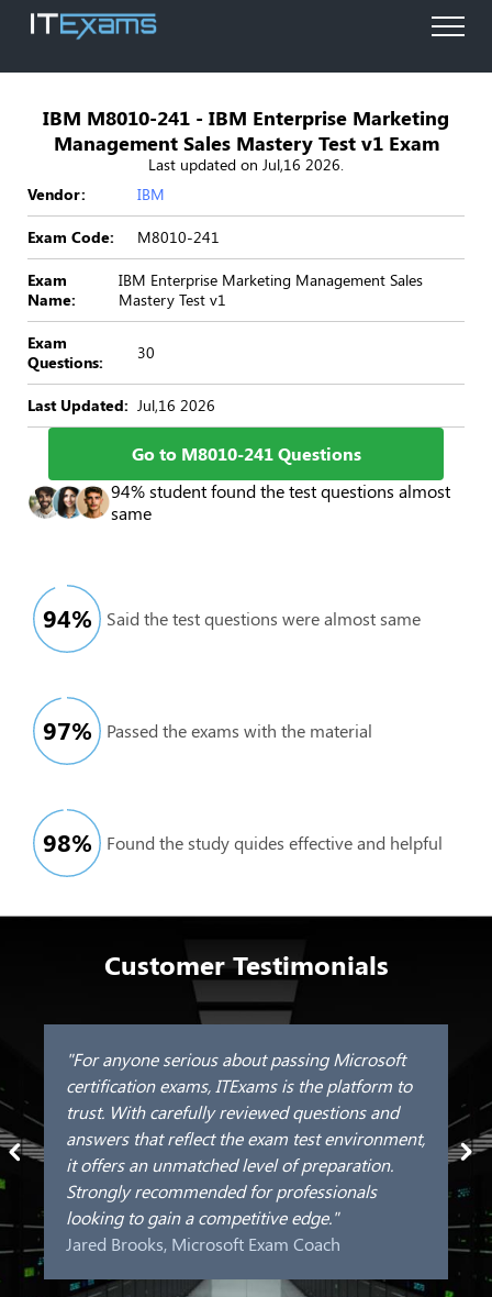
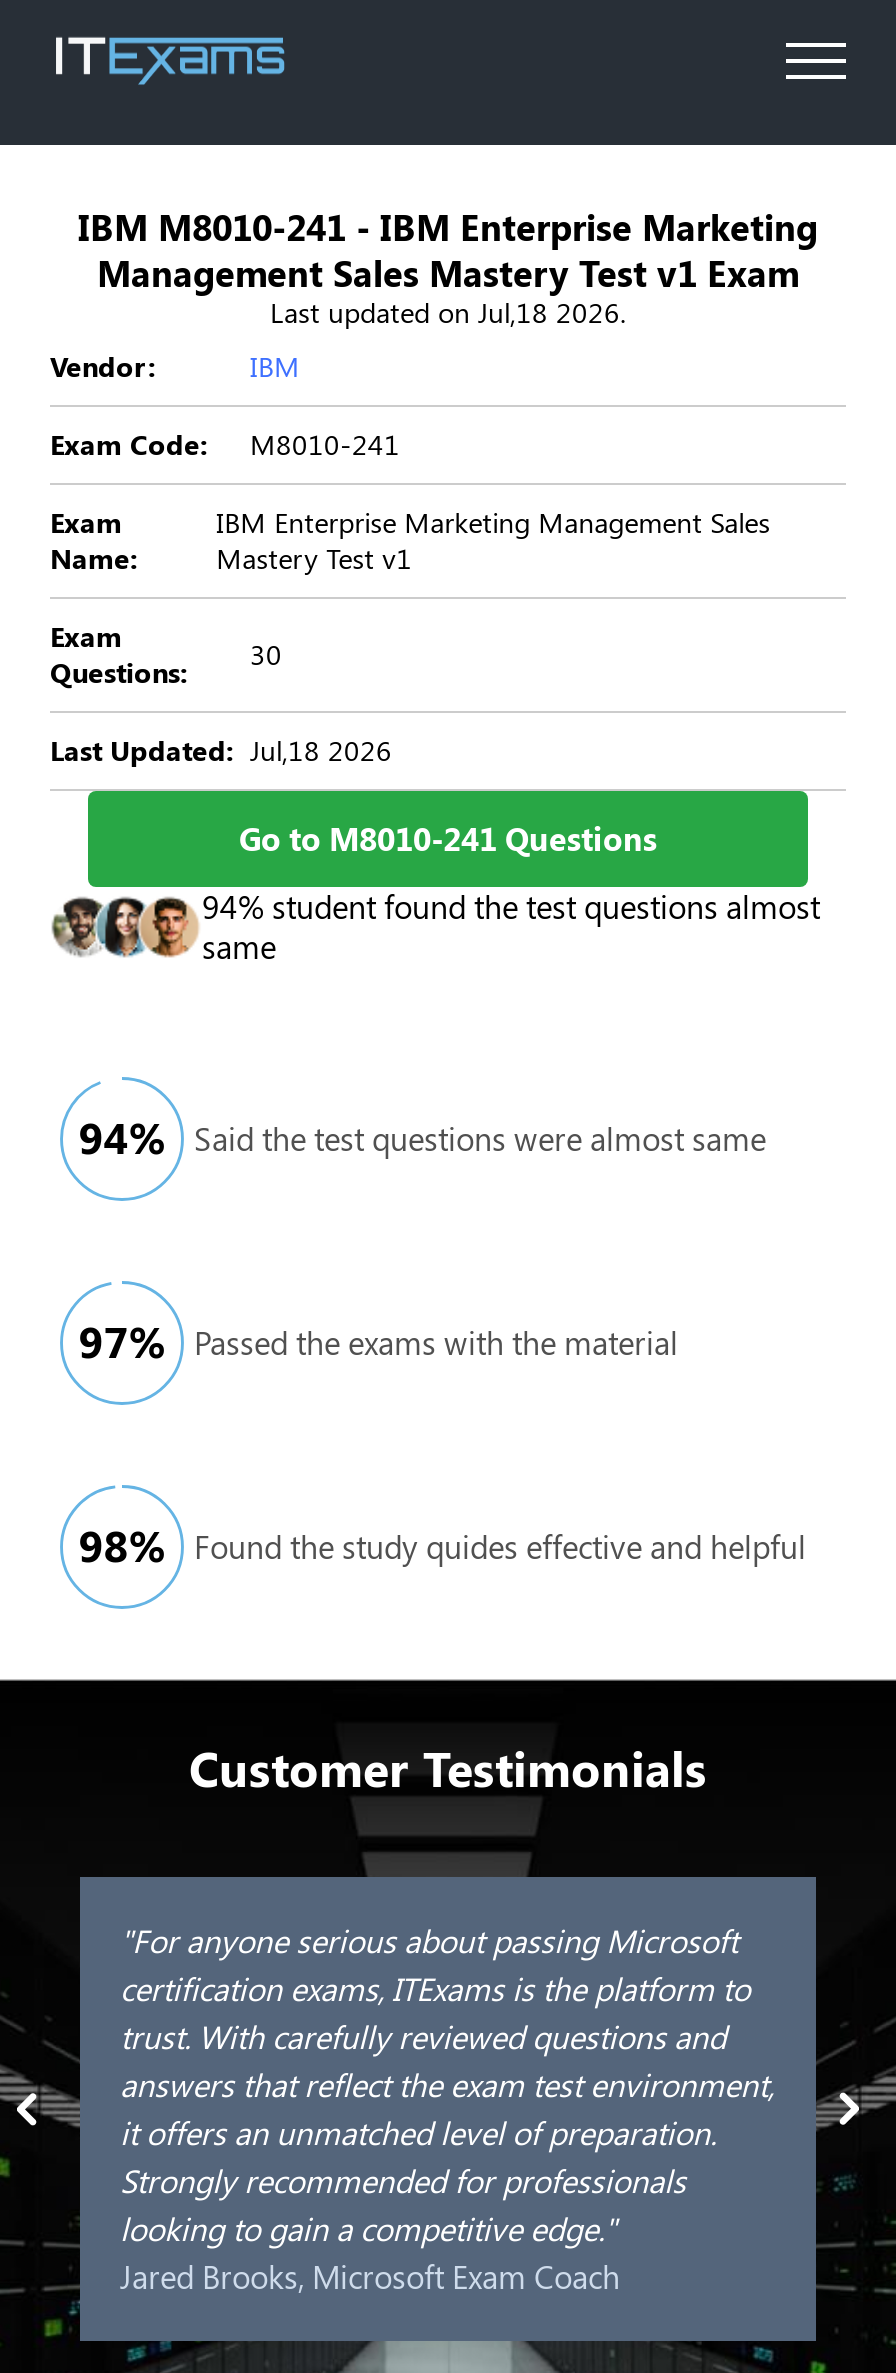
- Last updated on Jul,16 2026.
+ Last updated on Jul,18 2026.

- Last Updated: Jul,16 2026
+ Last Updated: Jul,18 2026
